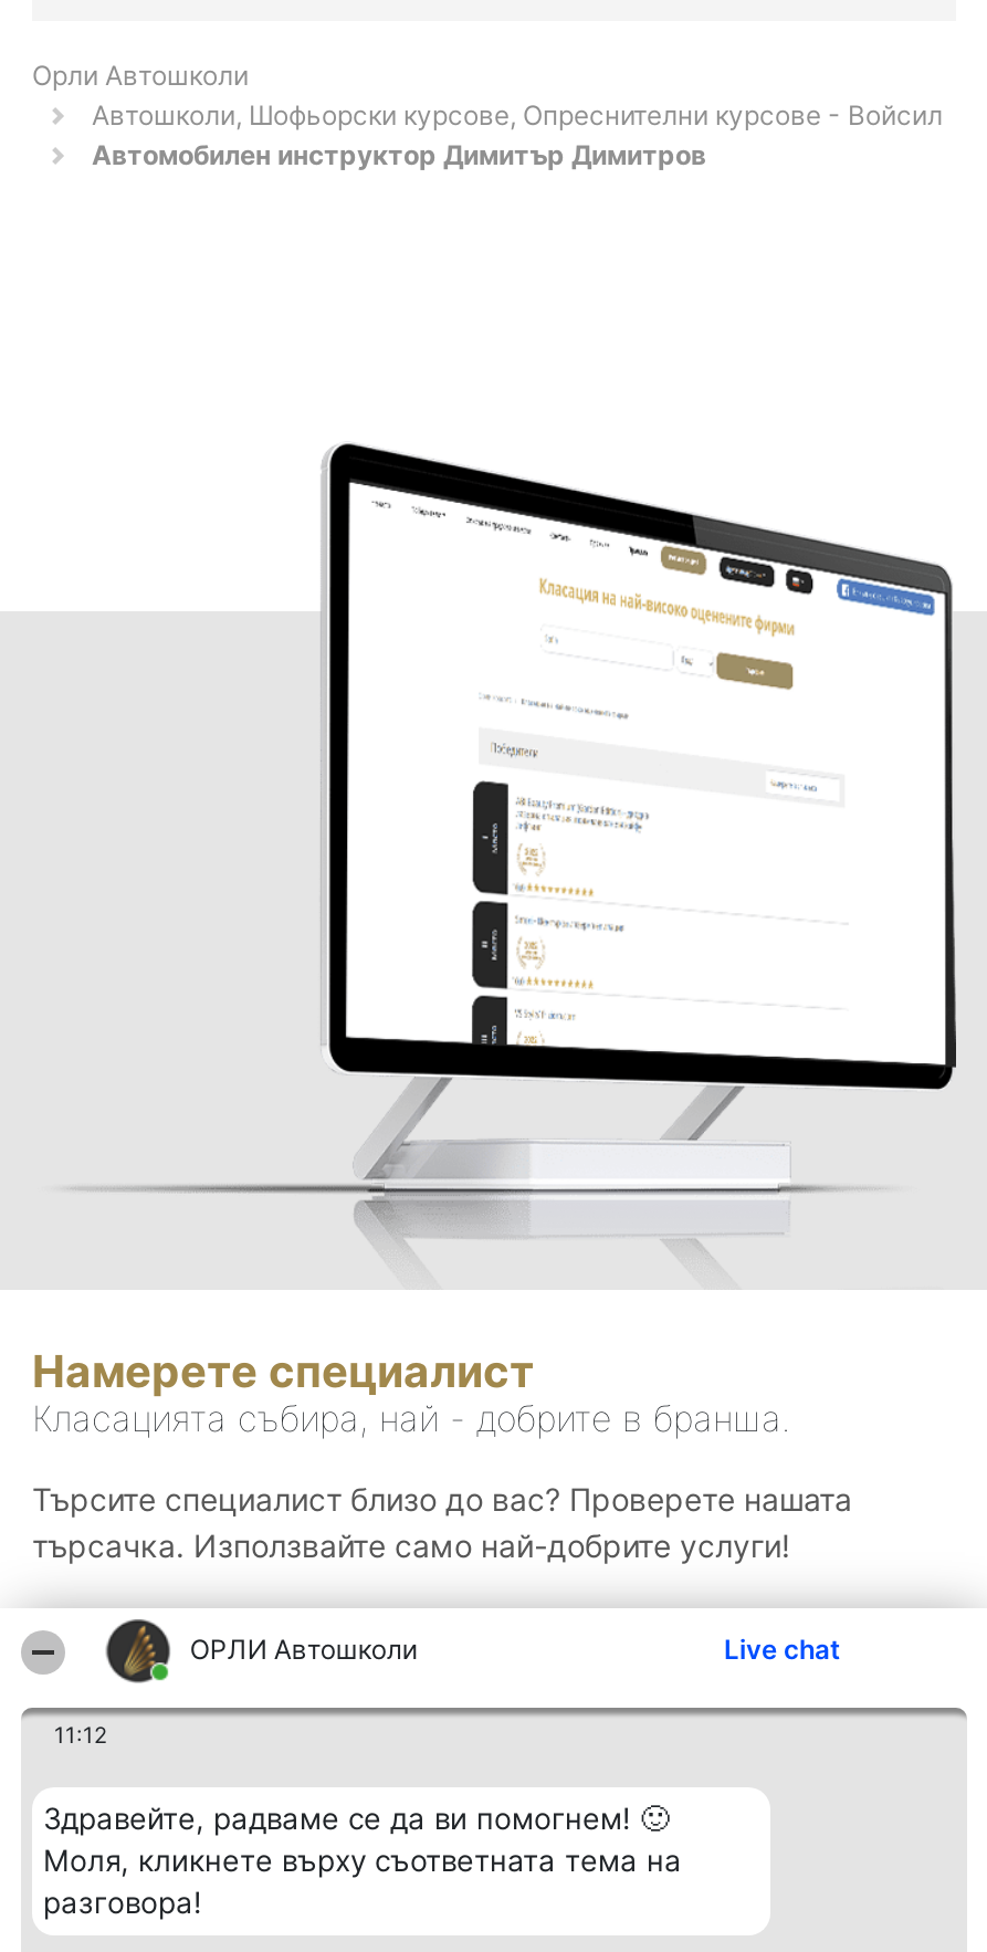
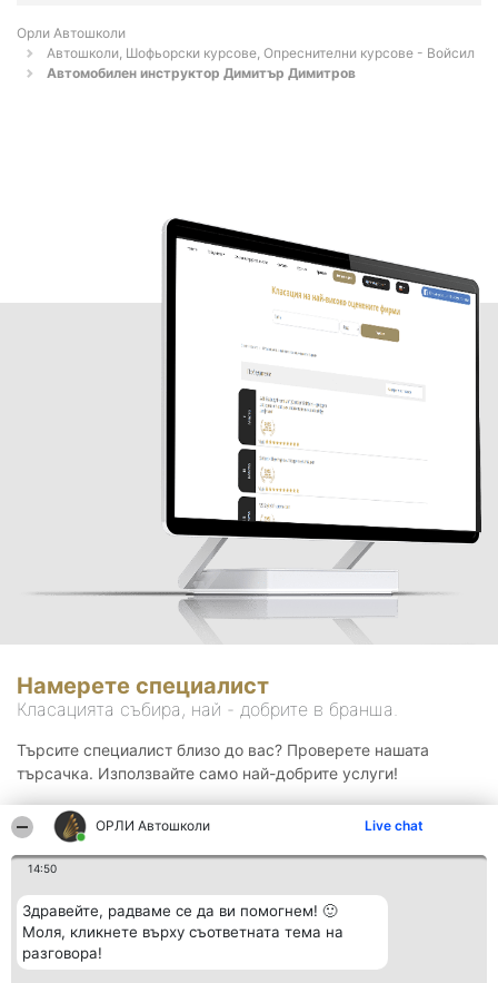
- 11:12
+ 14:50
